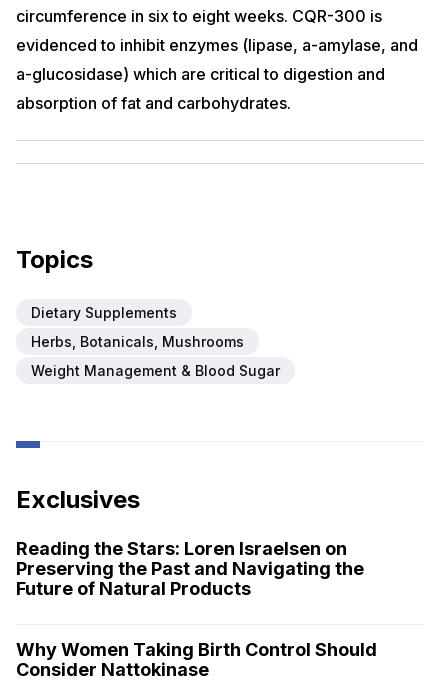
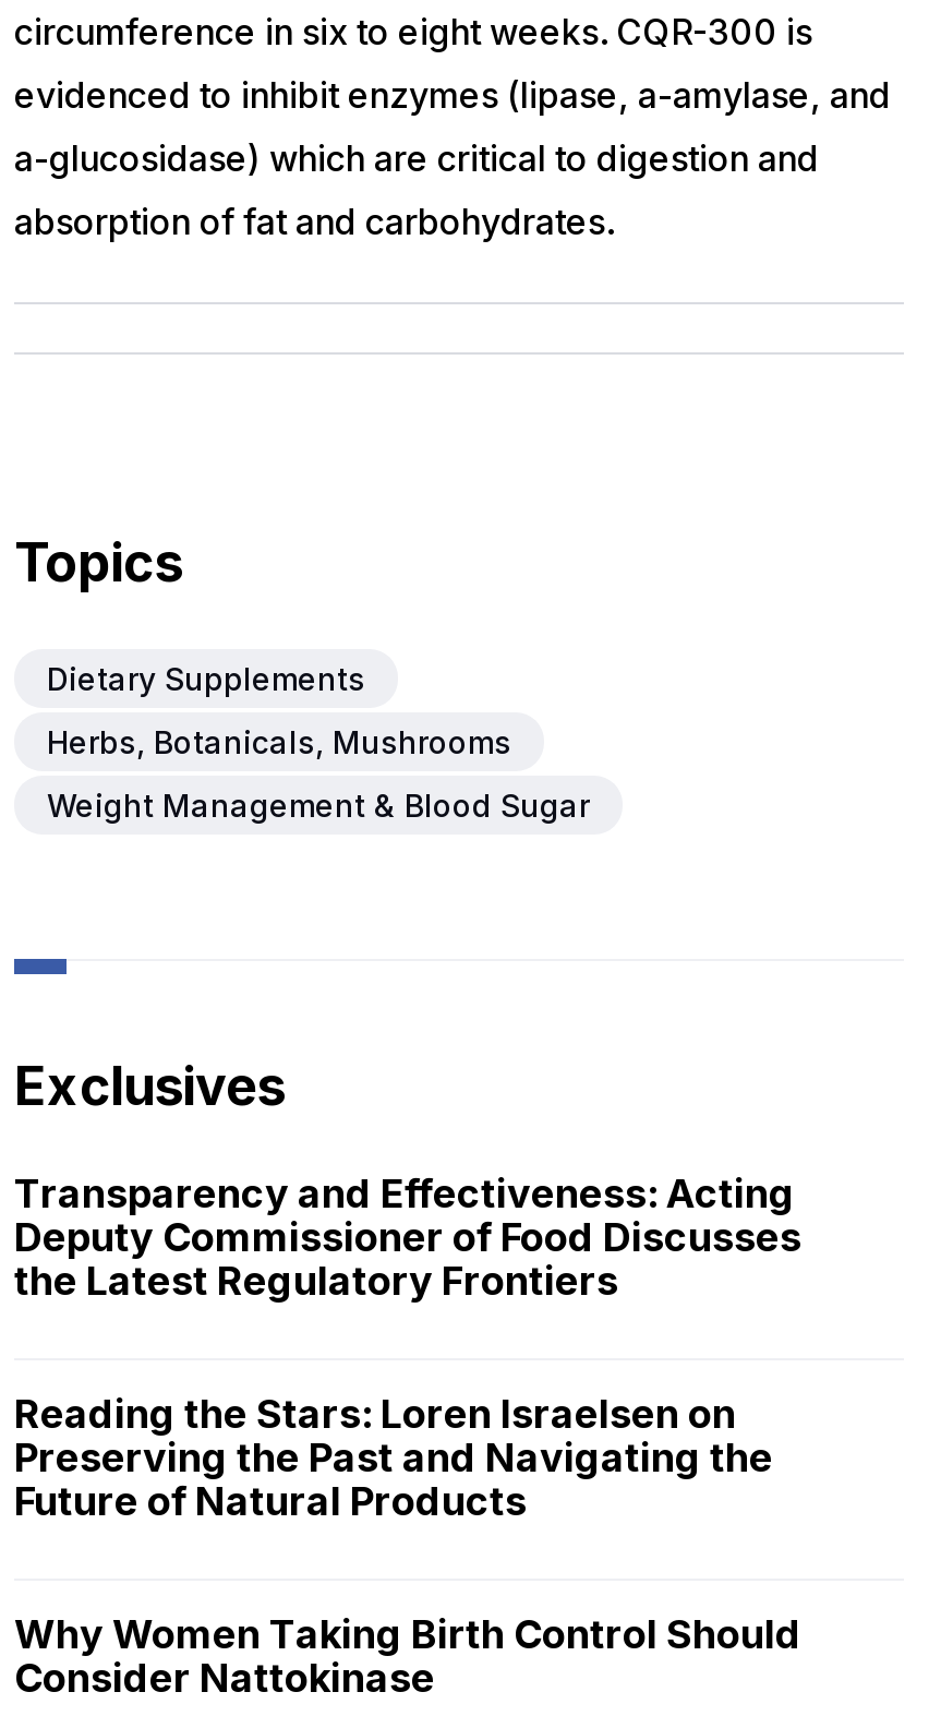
+ Transparency and Effectiveness: Acting
+ Deputy Commissioner of Food Discusses
+ the Latest Regulatory Frontiers
